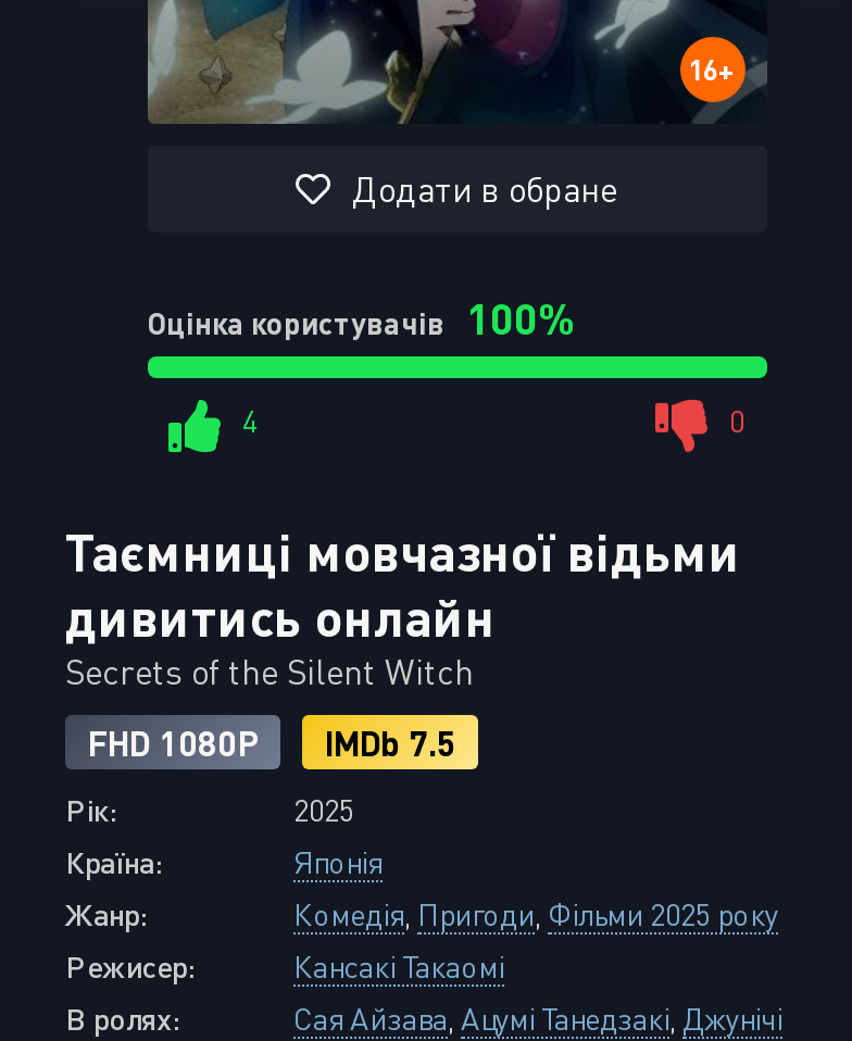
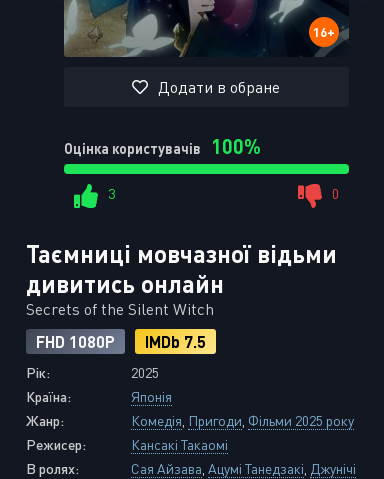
- 4
+ 3
